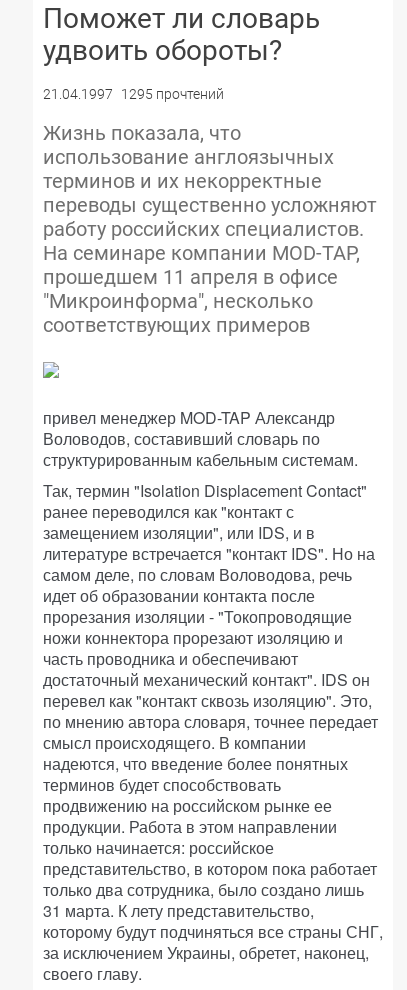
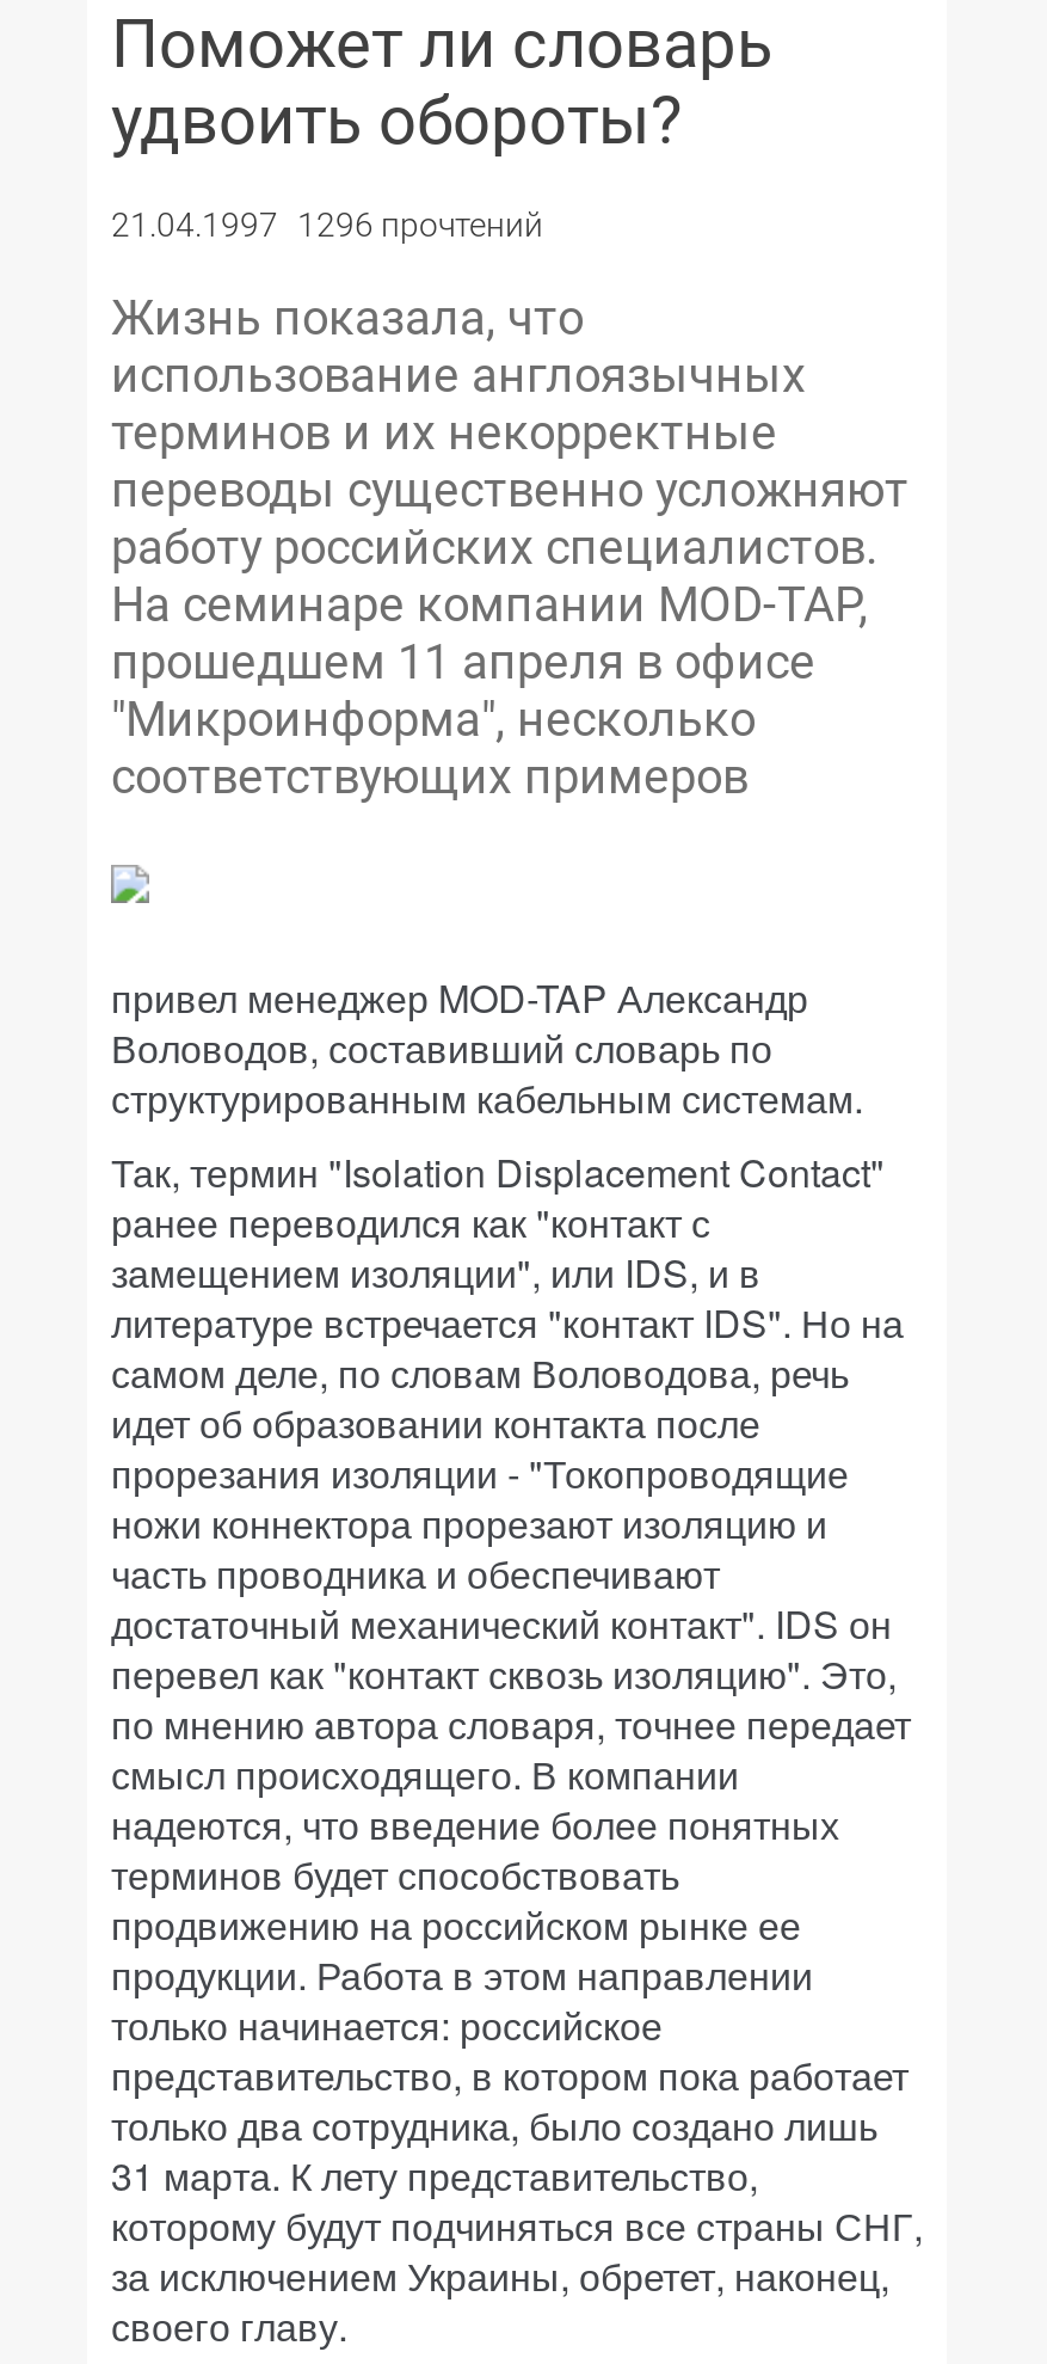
- 21.04.1997 1295 прочтений
+ 21.04.1997 1296 прочтений
